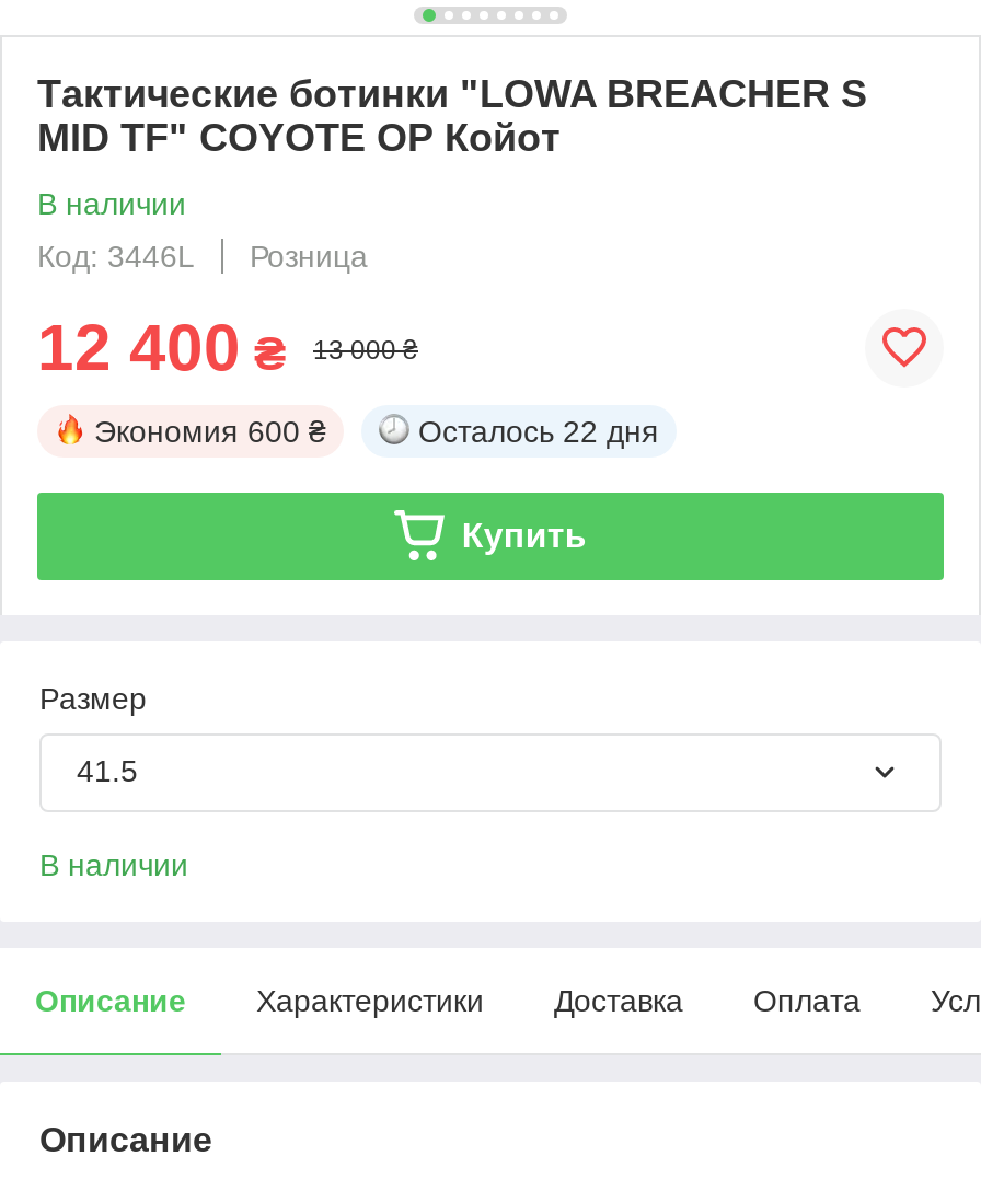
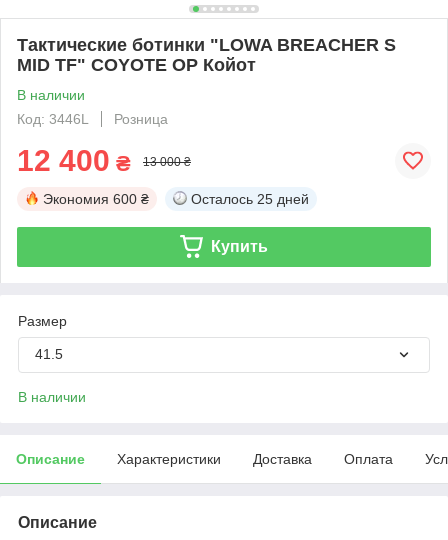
- Осталось 22 дня
+ Осталось 25 дней
